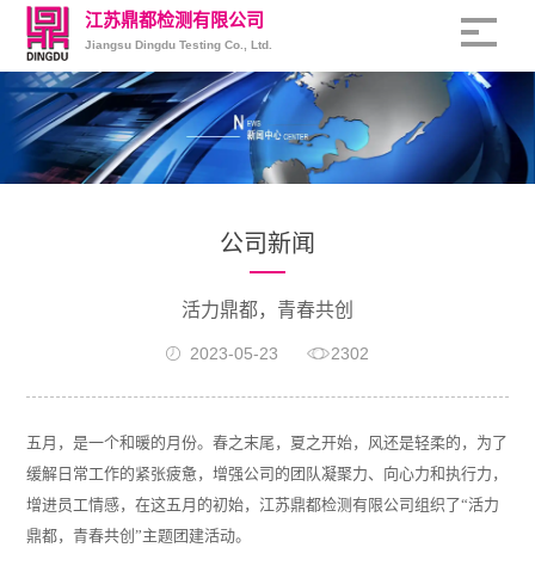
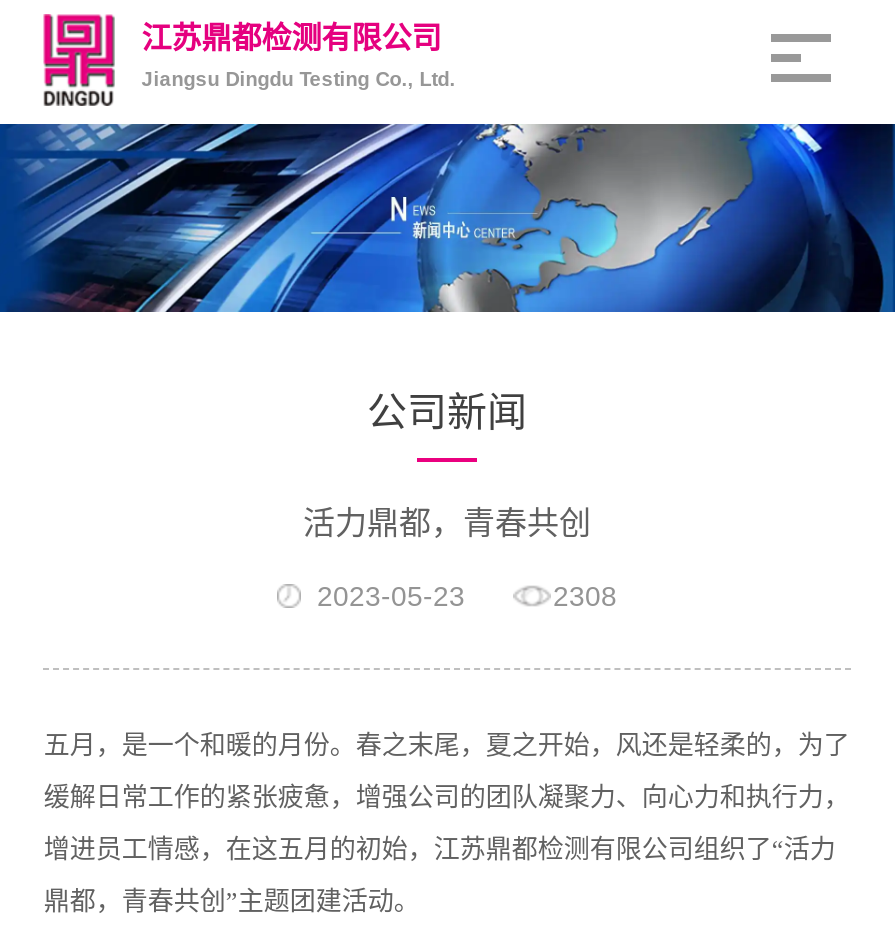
- 2302
+ 2308
